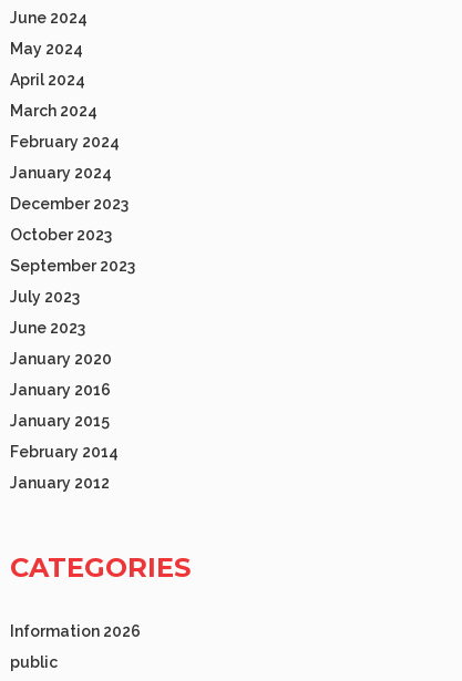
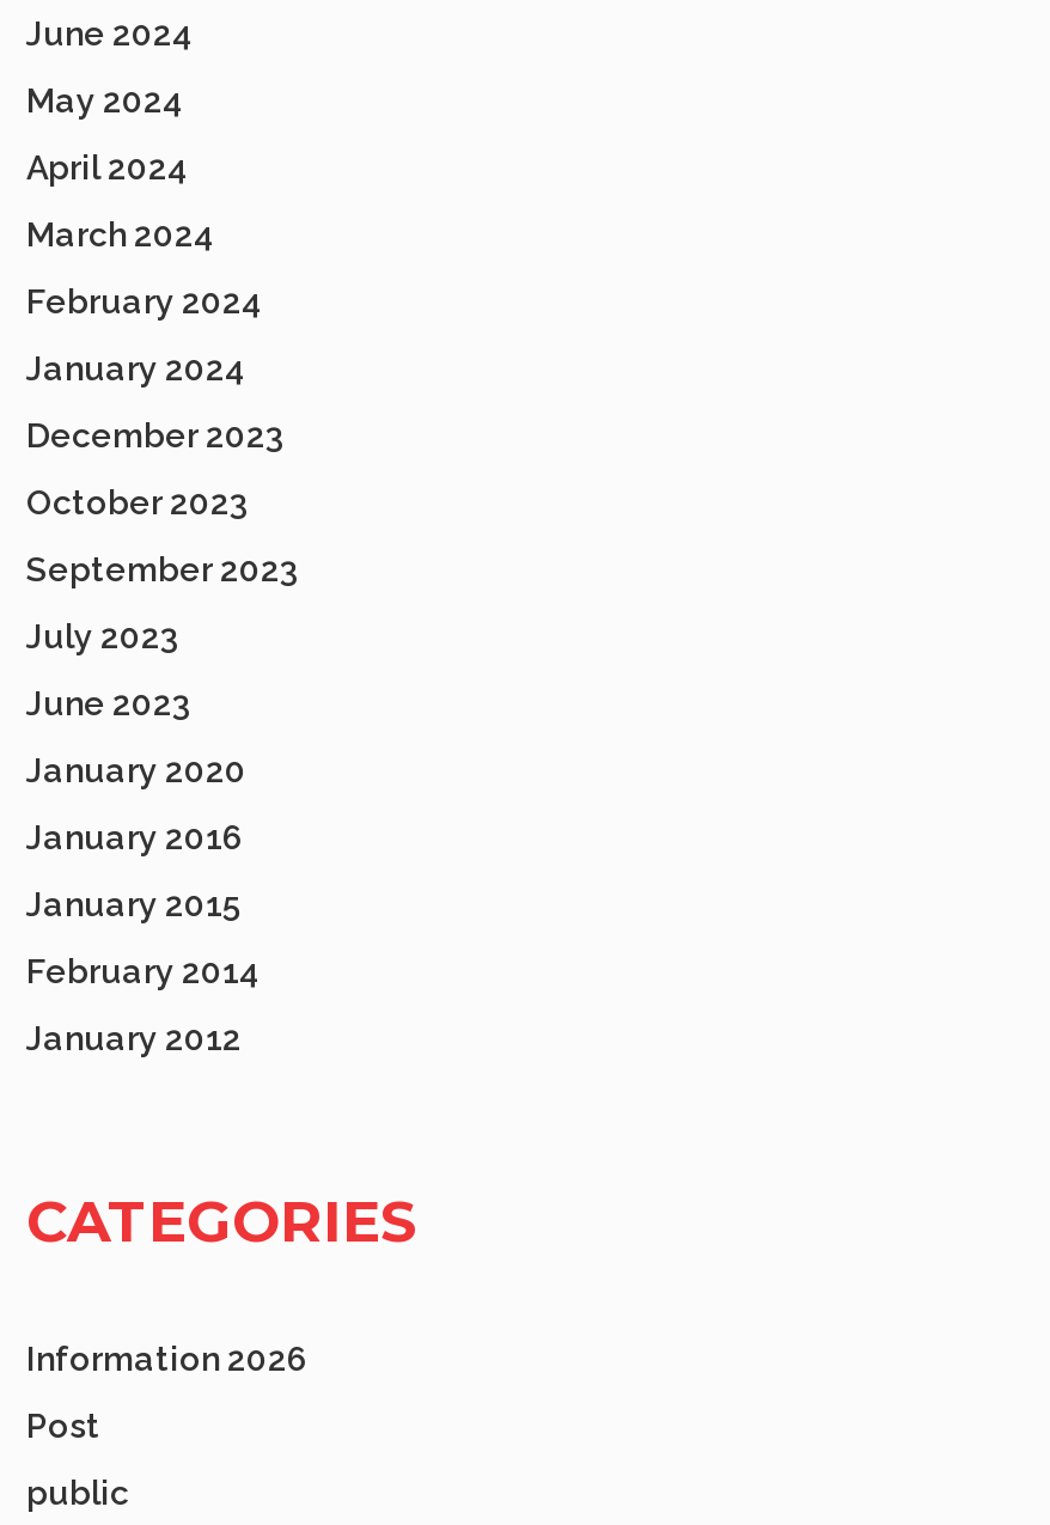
+ Post
